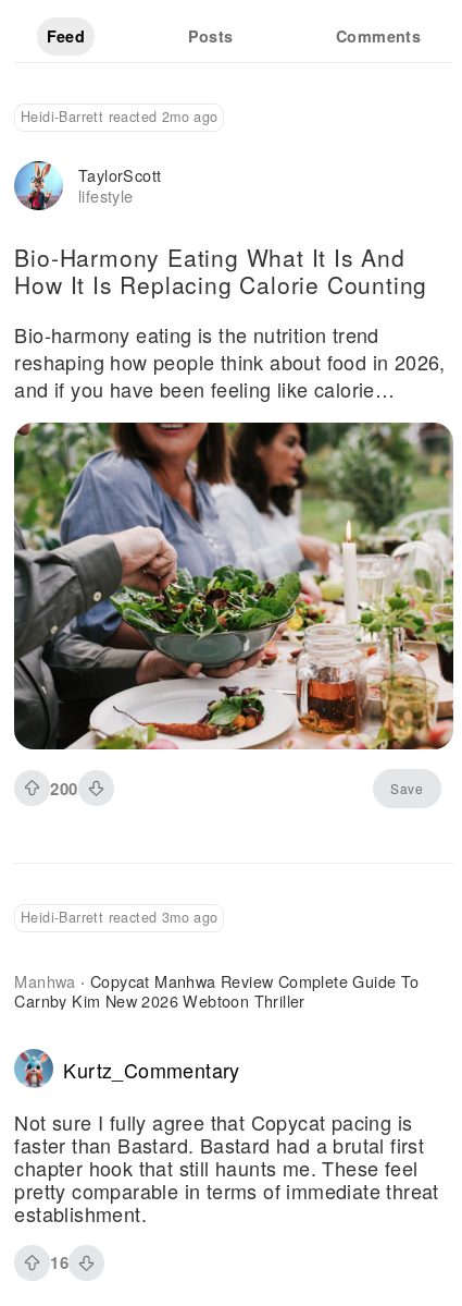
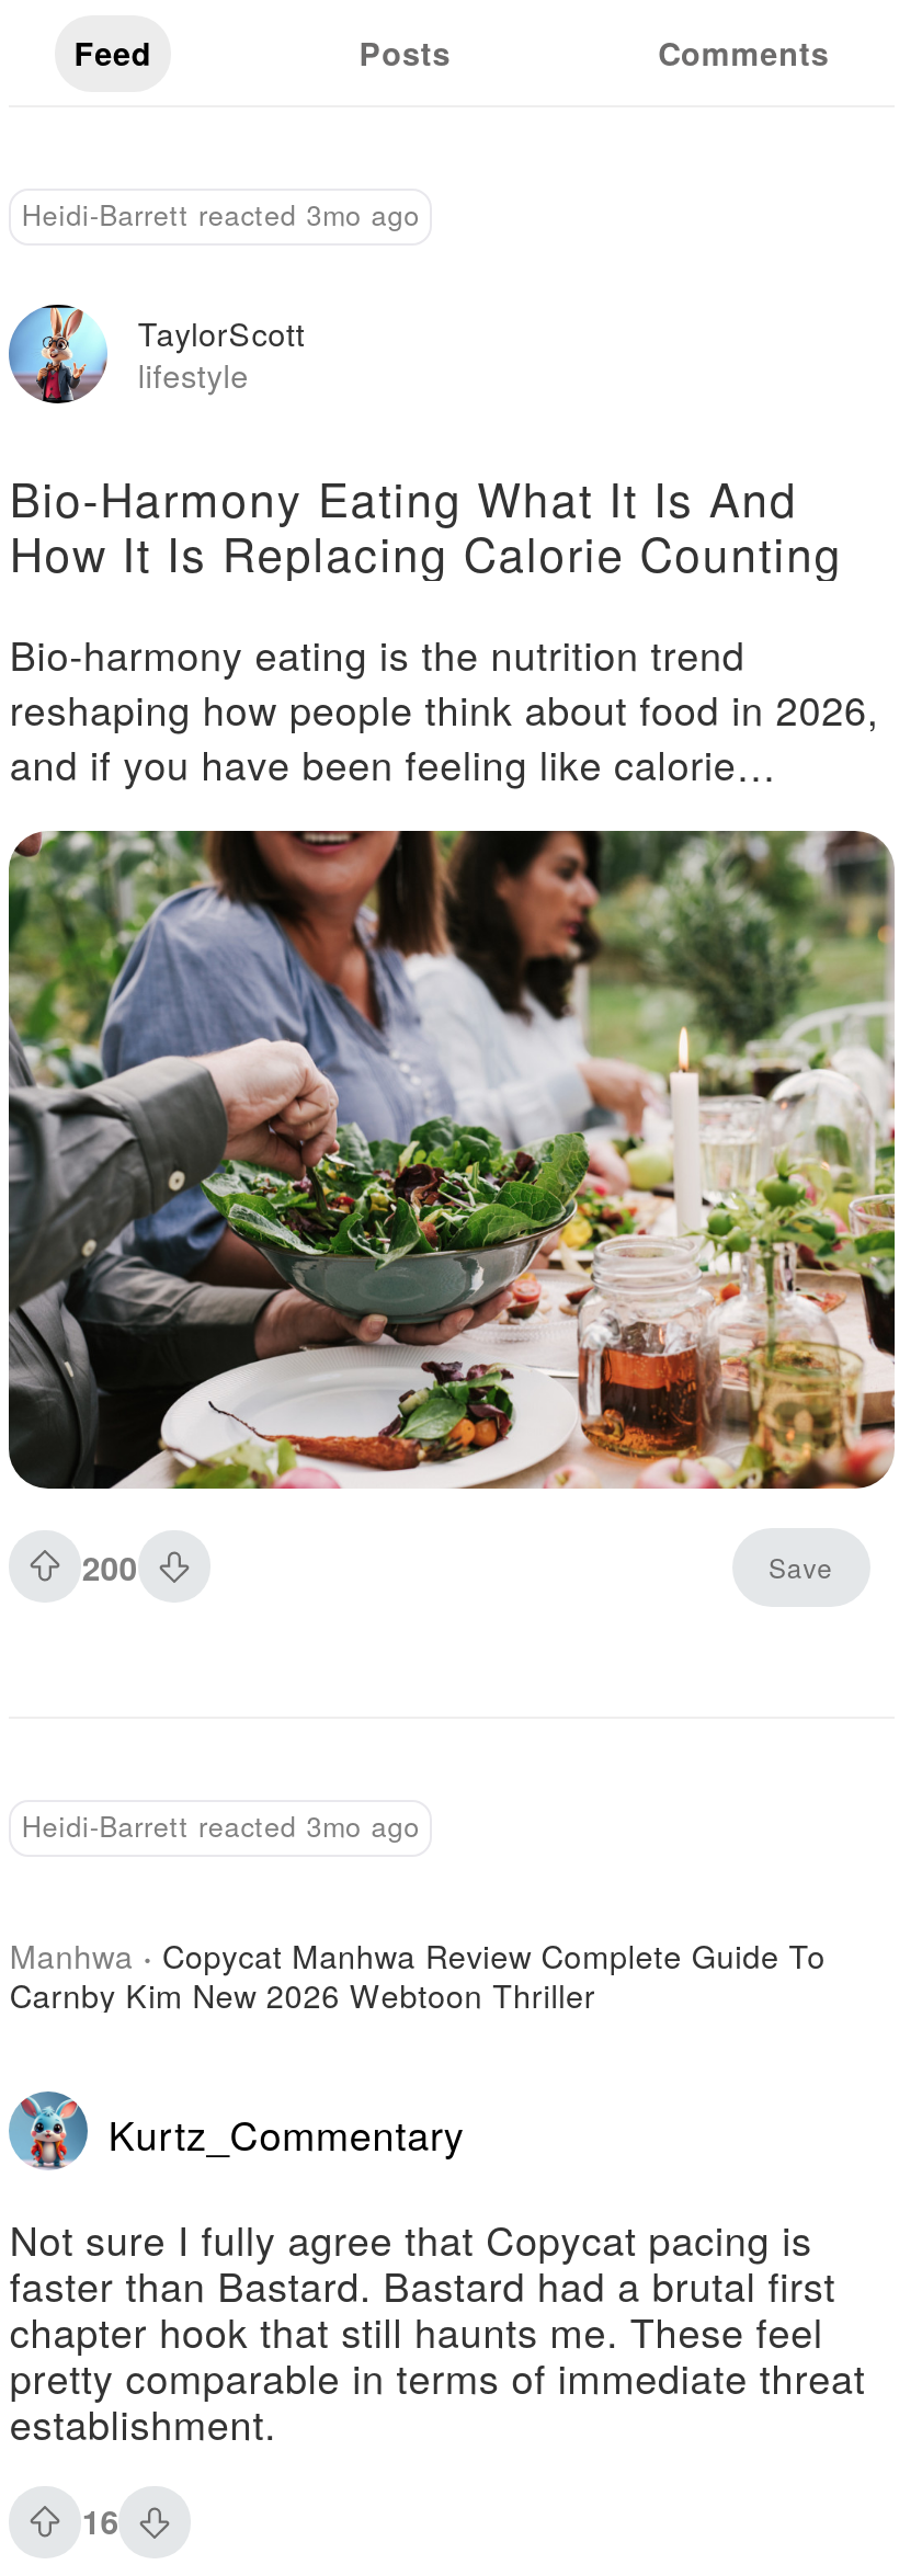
- Heidi-Barrett reacted 2mo ago
+ Heidi-Barrett reacted 3mo ago
